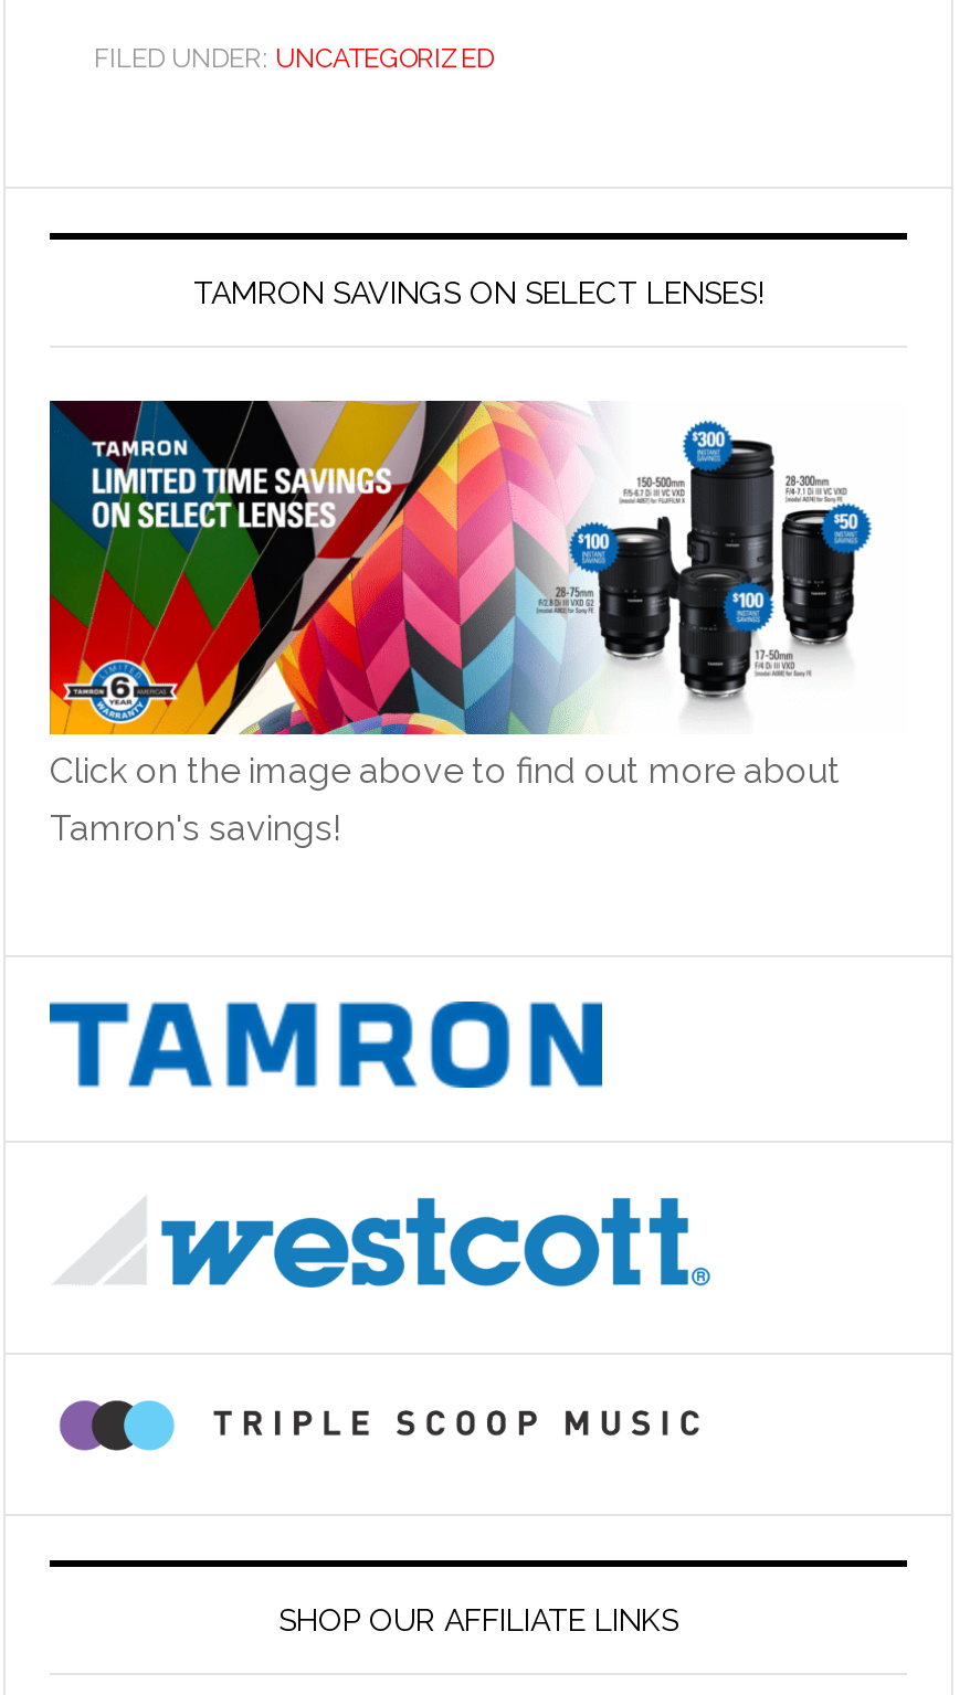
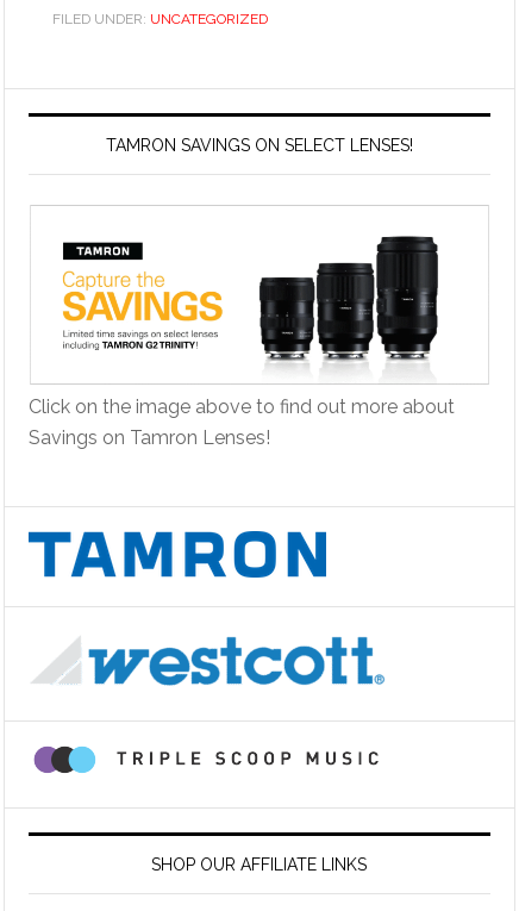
- [image]
- Tamron's savings!
+ [image]
+ Savings on Tamron Lenses!
